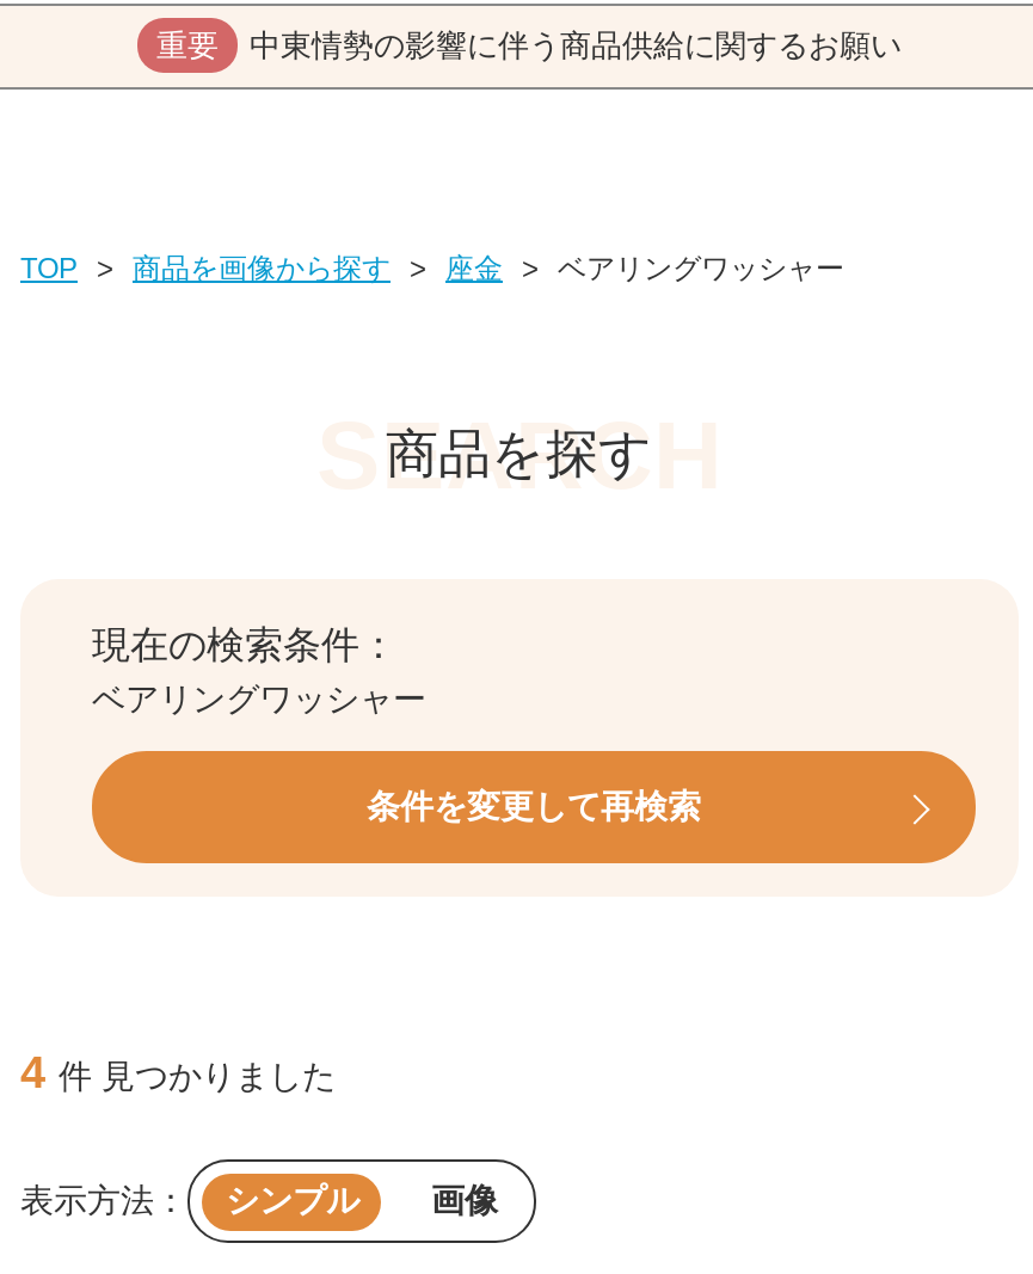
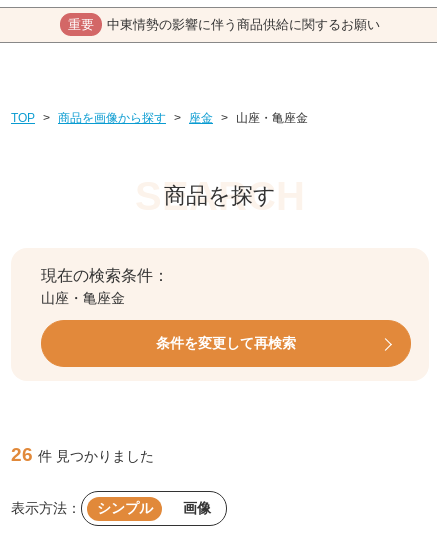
- TOP > 商品を画像から探す > 座金 > ベアリングワッシャー
+ TOP > 商品を画像から探す > 座金 > 山座・亀座金

- ベアリングワッシャー
+ 山座・亀座金

- 4 件 見つかりました
+ 26 件 見つかりました
